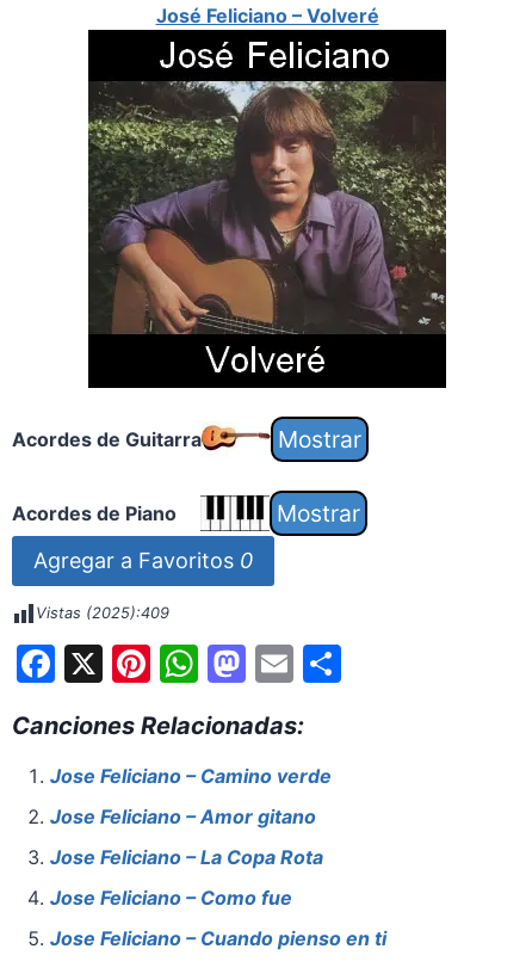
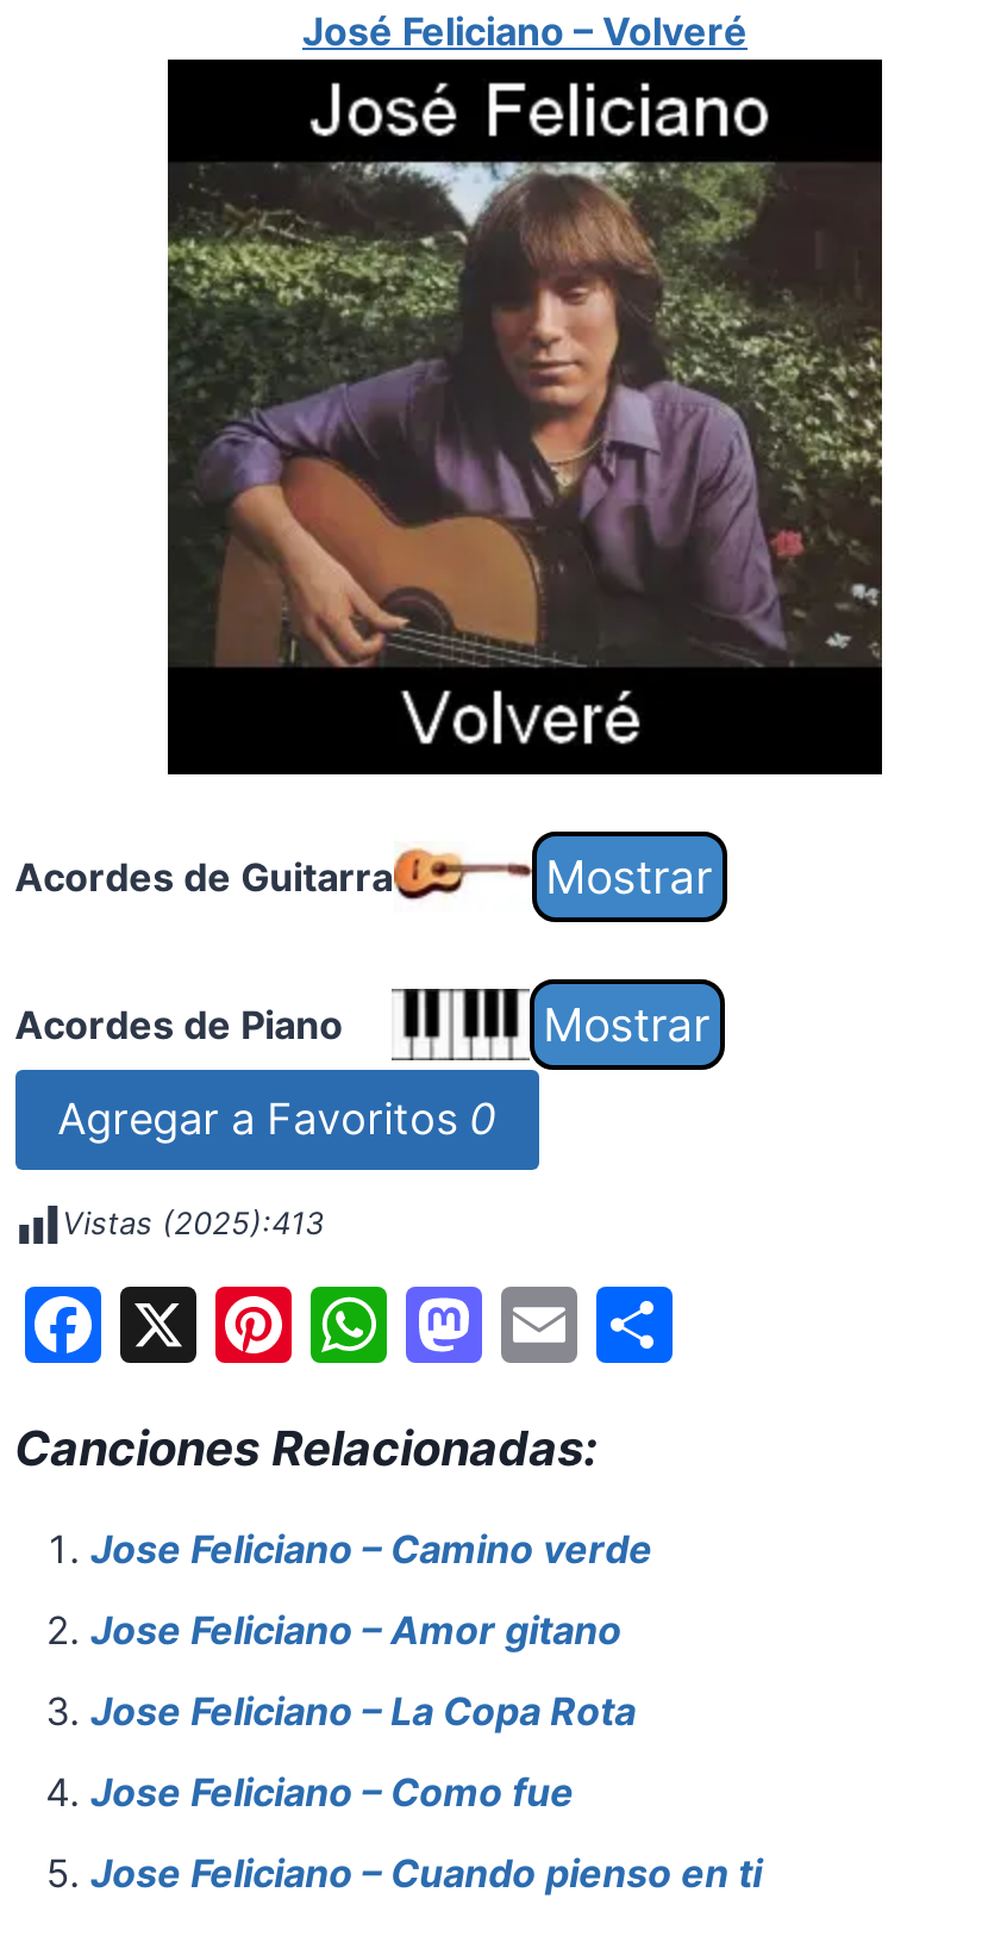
- Vistas (2025):409
+ Vistas (2025):413
